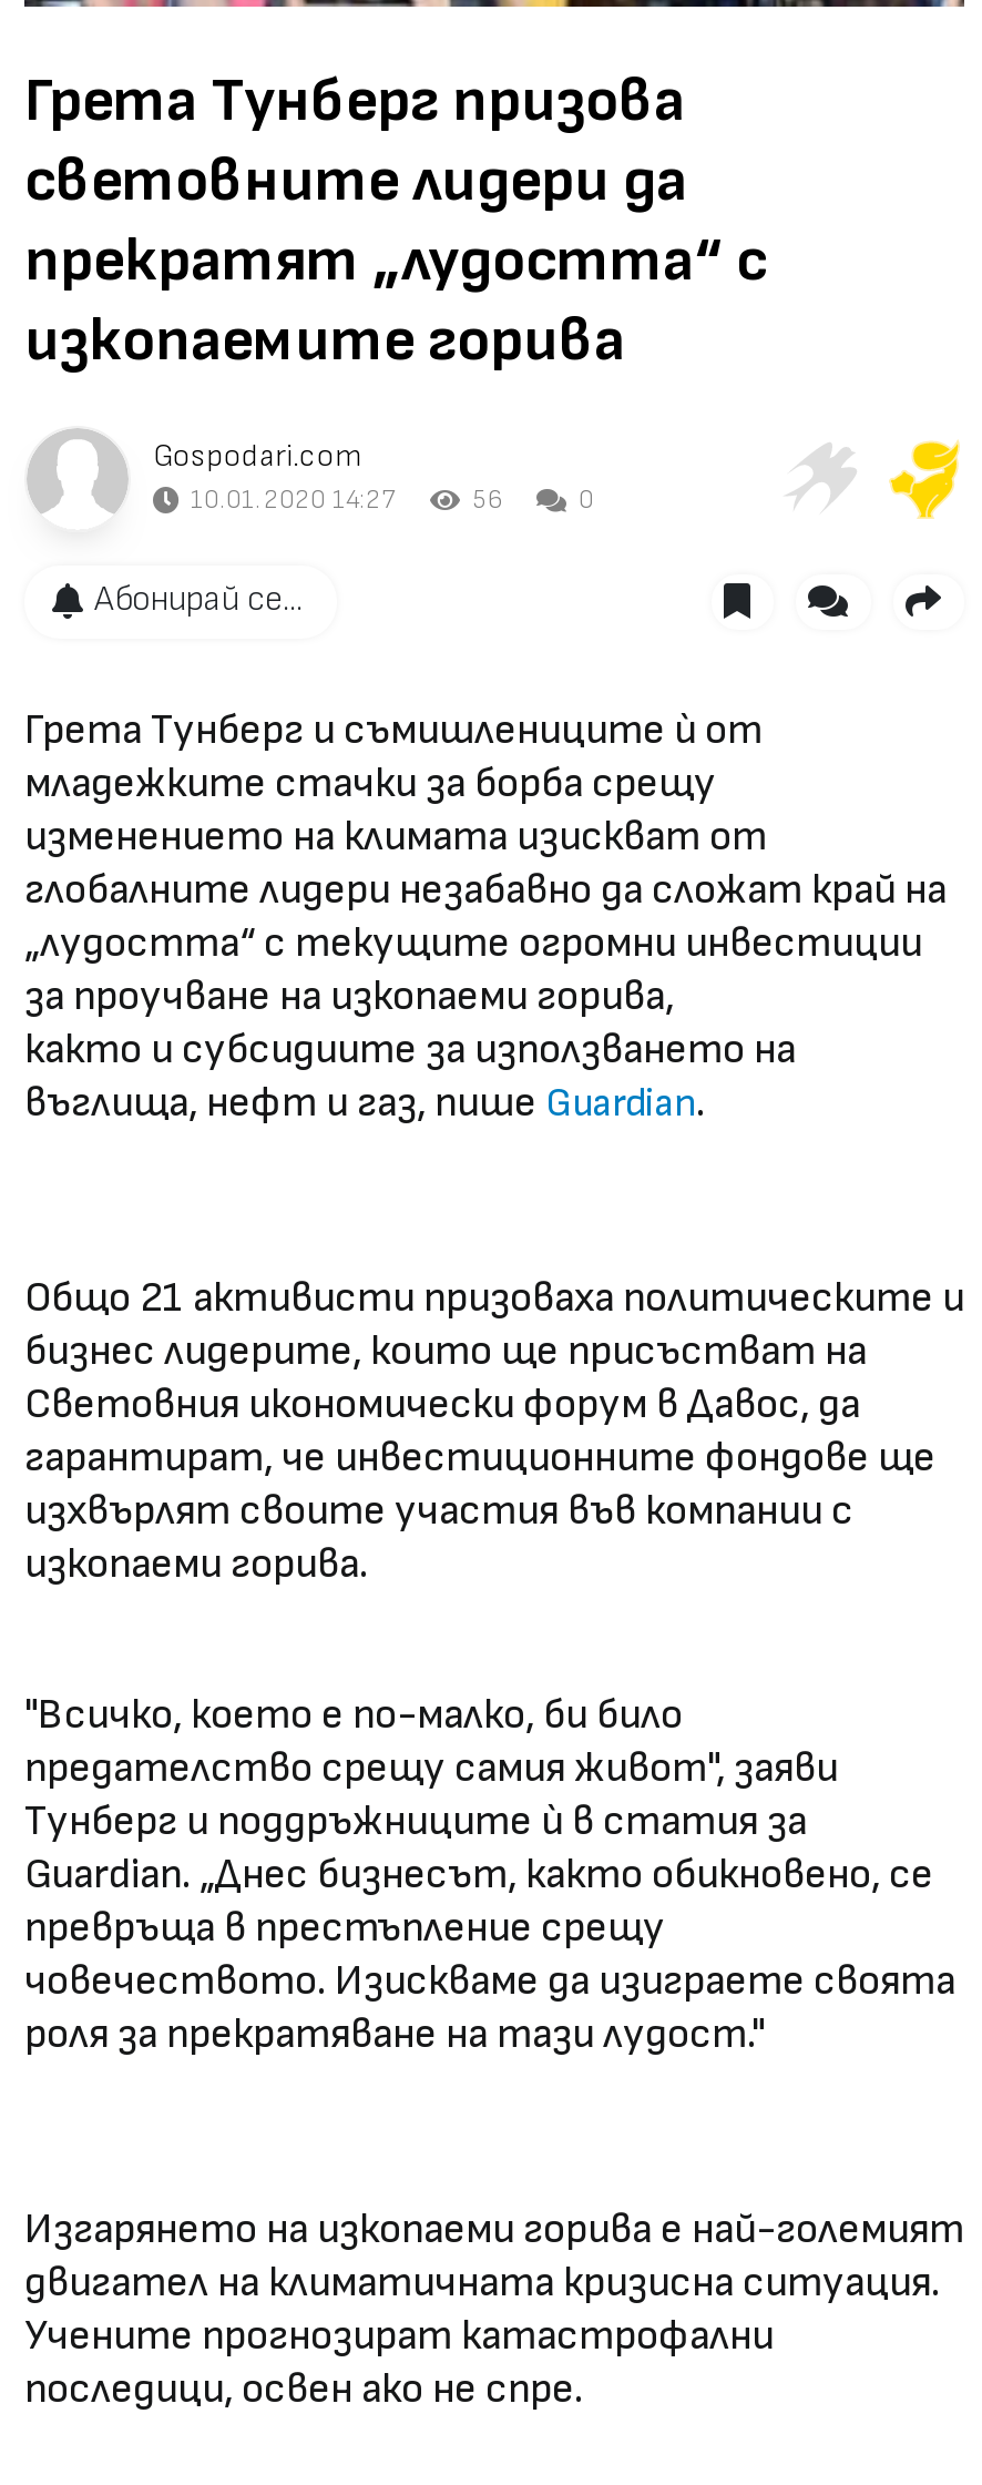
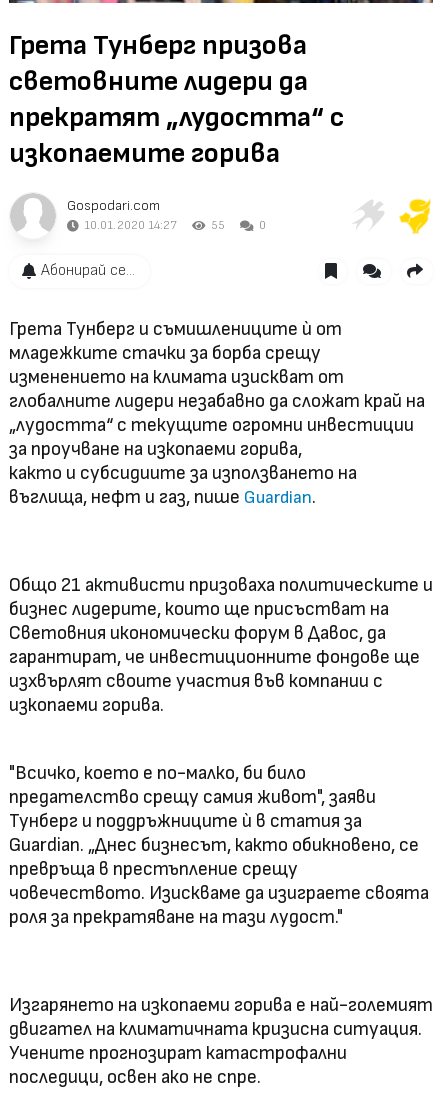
- 56
+ 55
